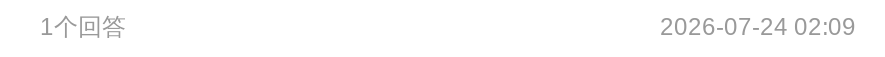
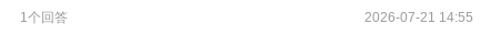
- 2026-07-24 02:09
+ 2026-07-21 14:55
